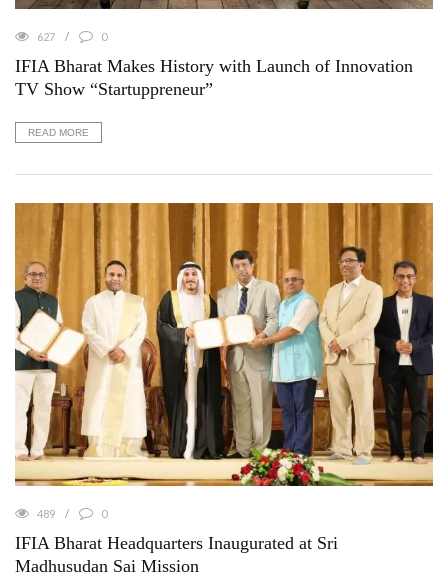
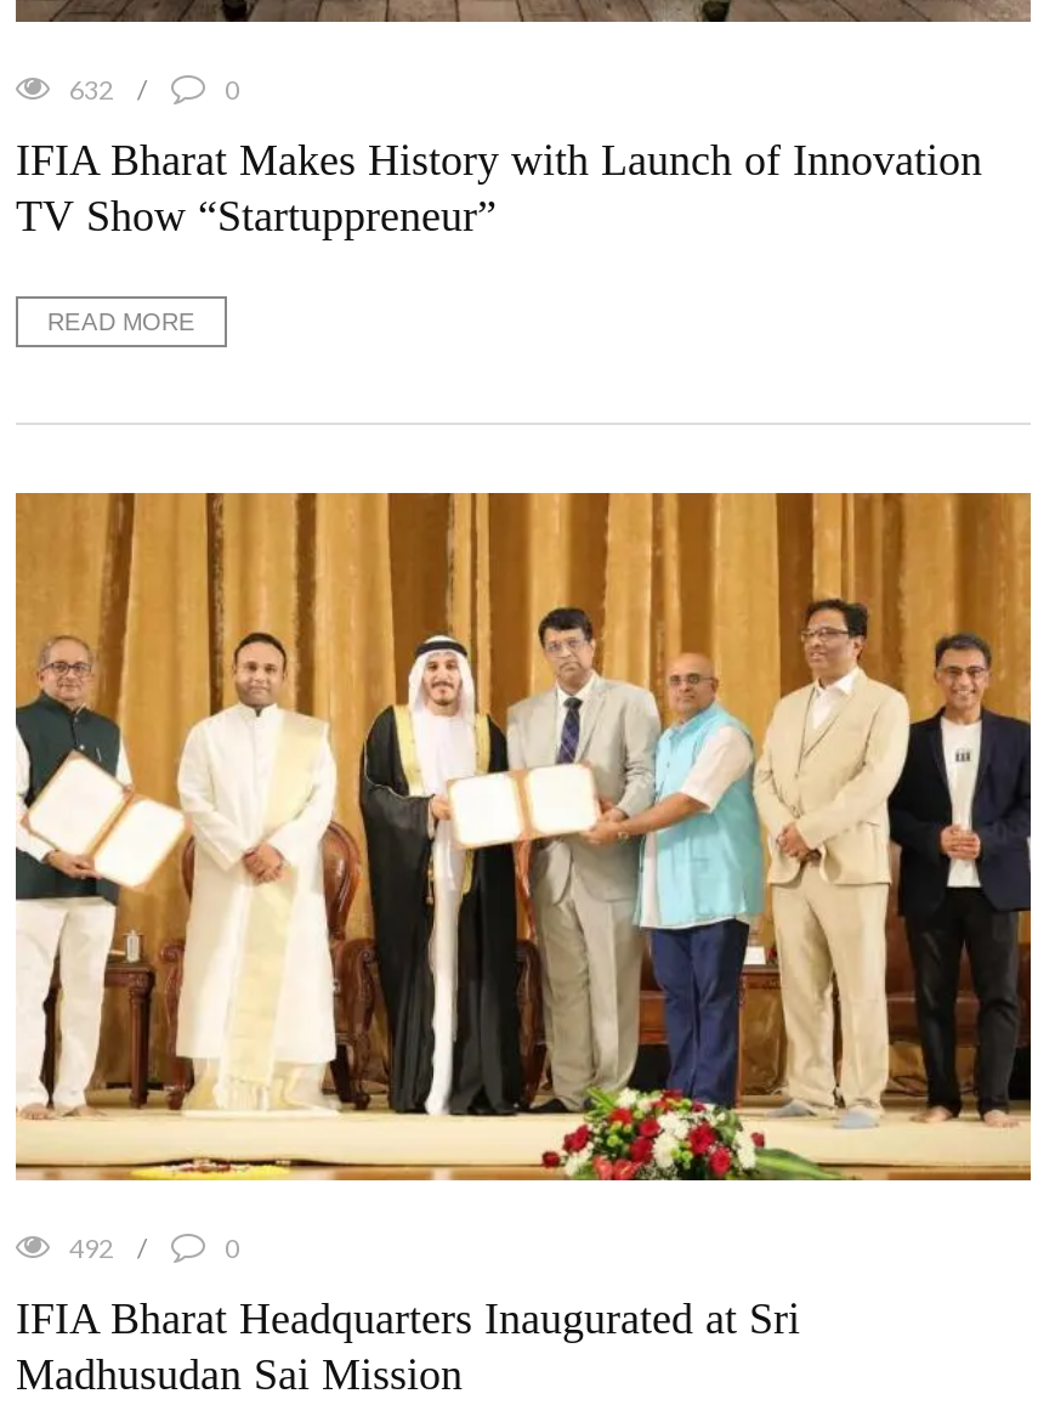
- 627
+ 632

- 489
+ 492
